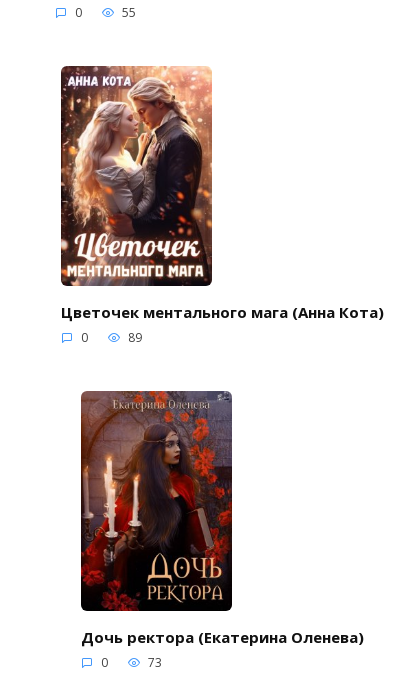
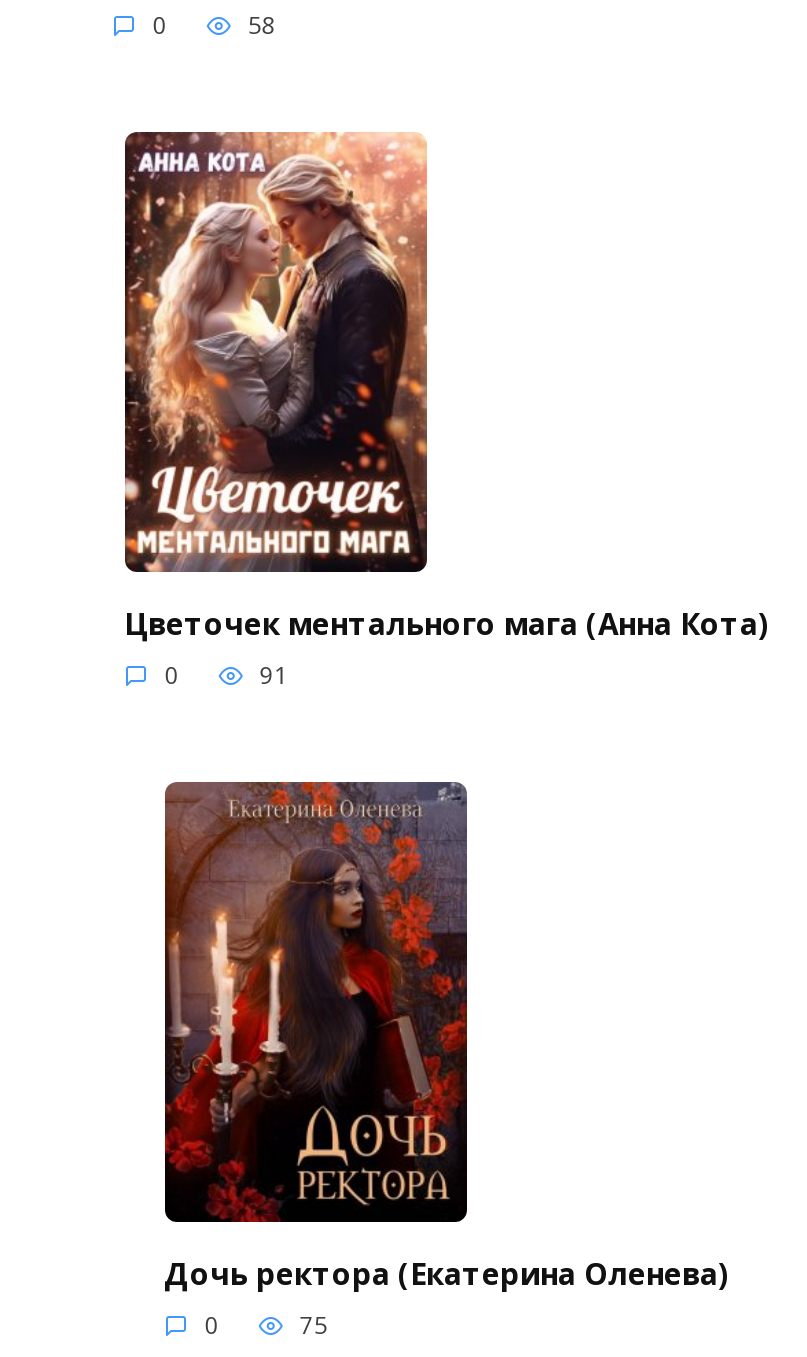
- 55
+ 58

- 89
+ 91

- 73
+ 75
